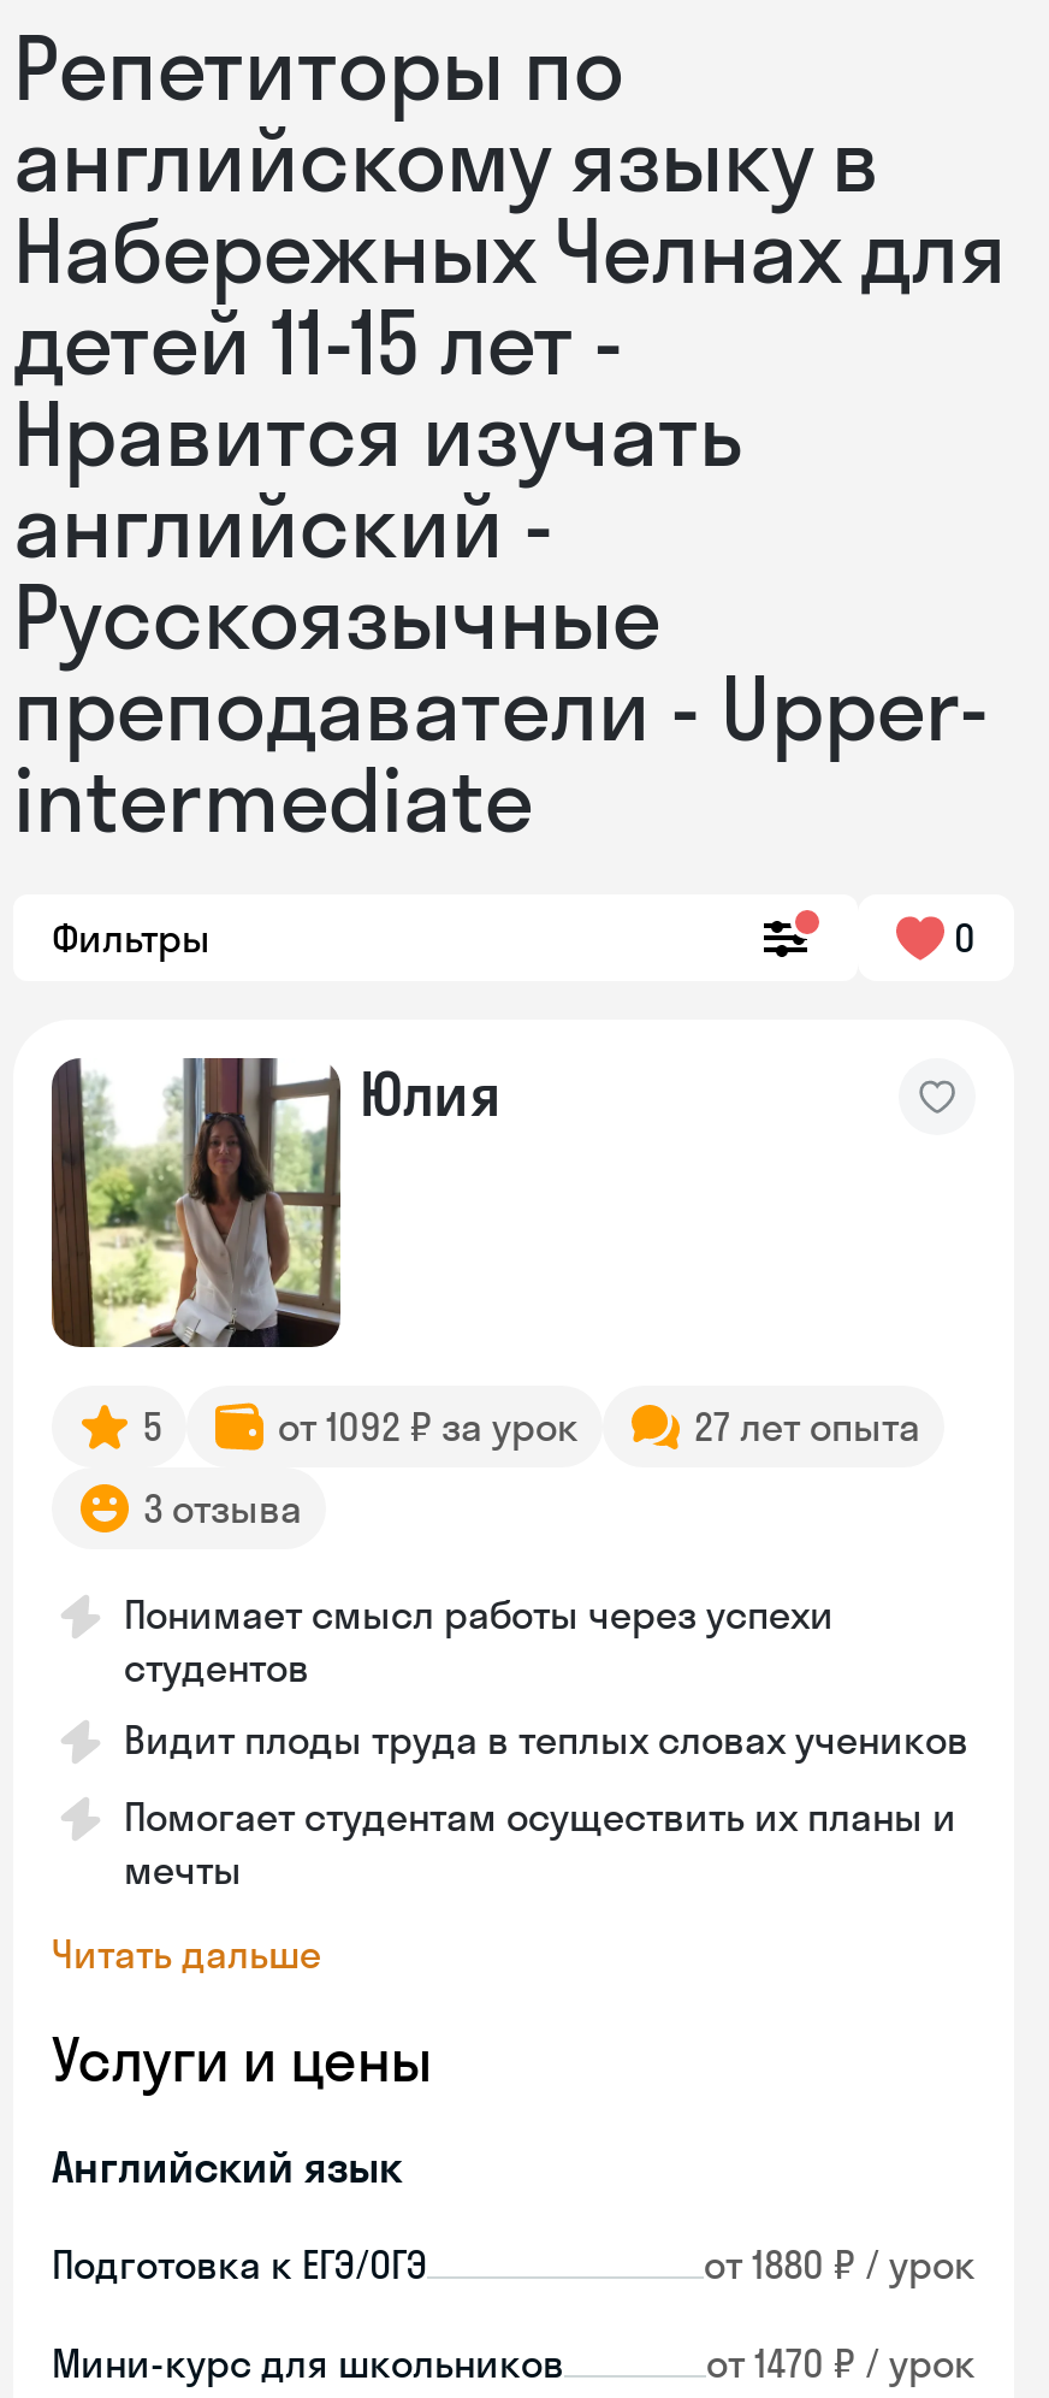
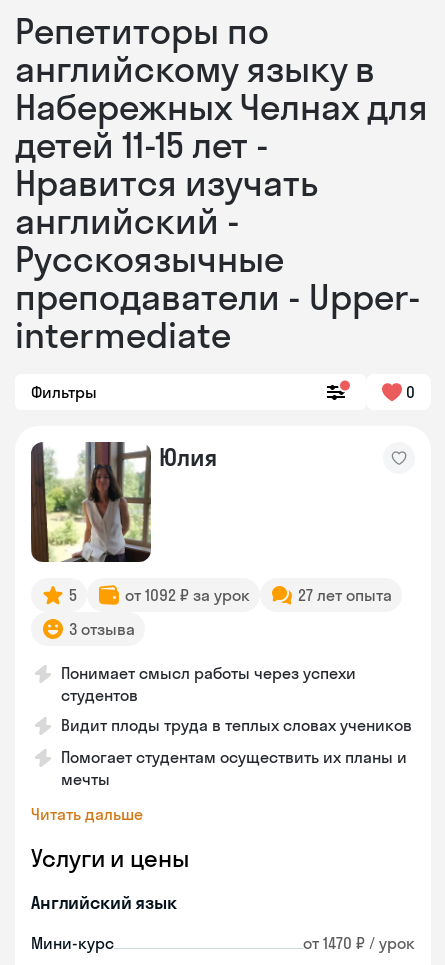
- Подготовка к ЕГЭ/ОГЭ
- от 1880 ₽ / урок
- Мини-курс для школьников
+ Мини-курс
